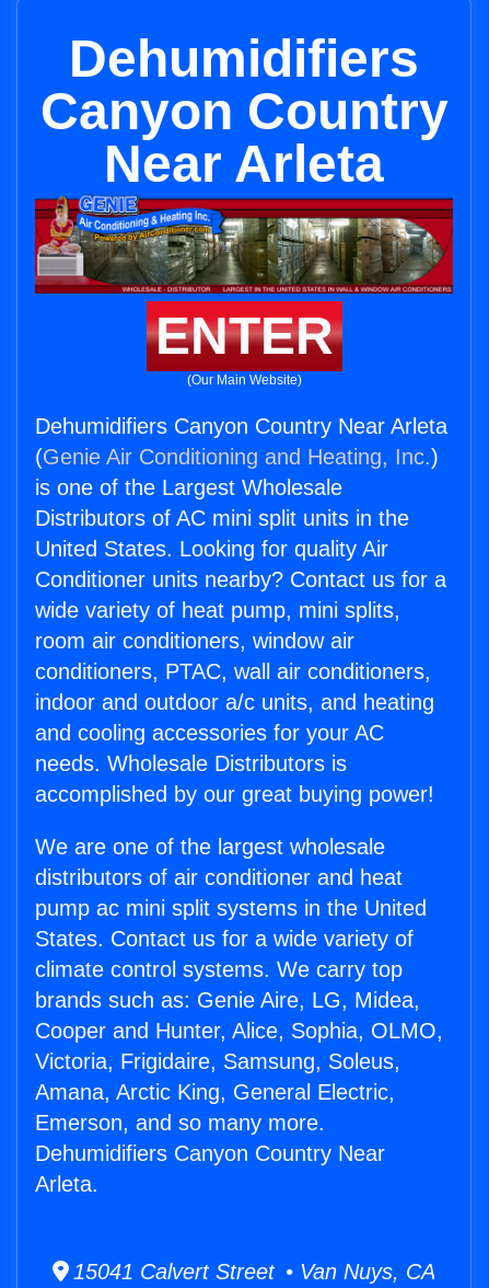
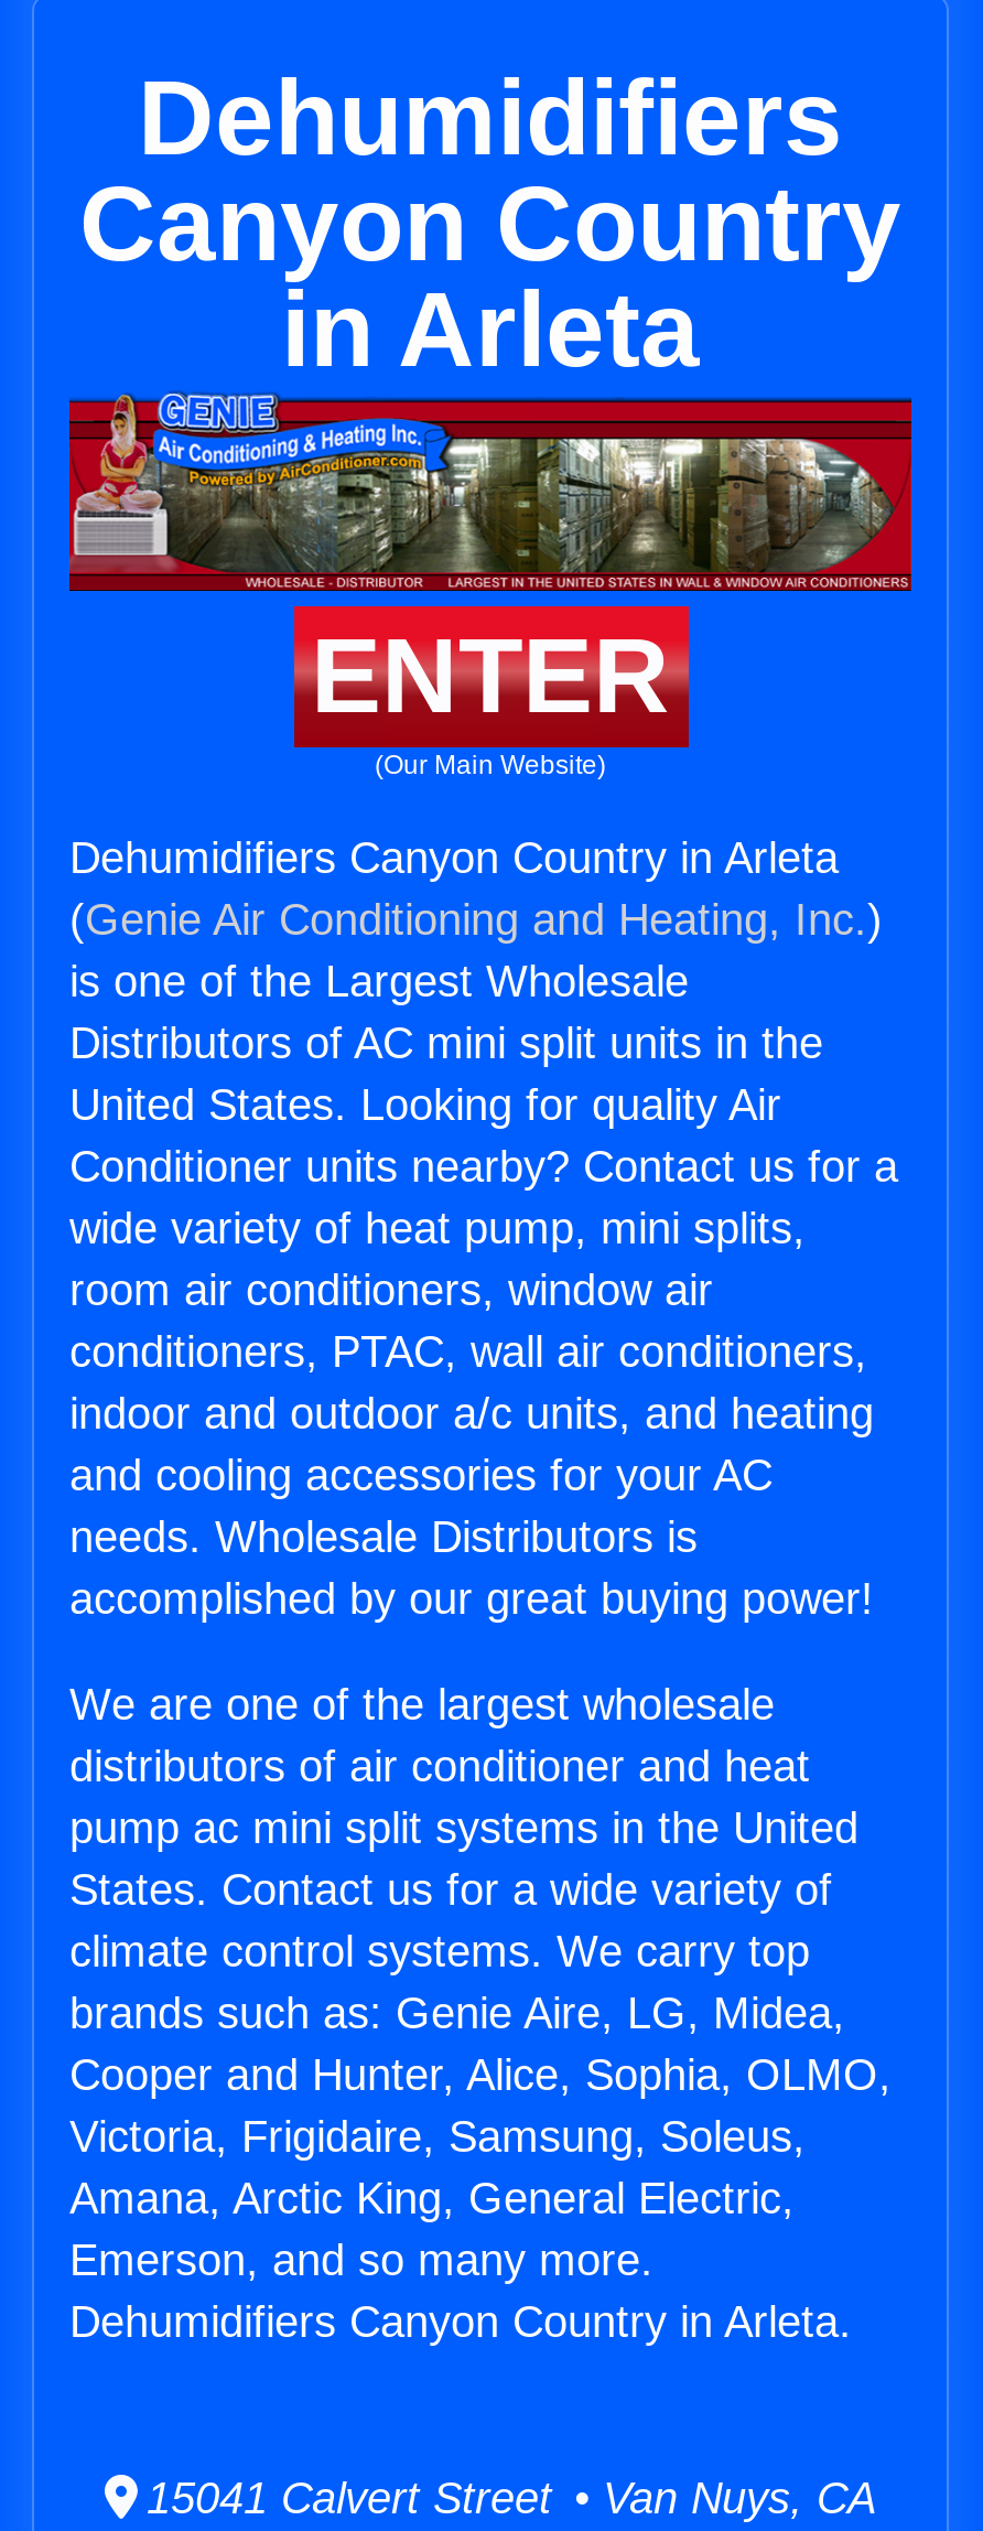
- Near Arleta
+ in Arleta

- Dehumidifiers Canyon Country Near Arleta
+ Dehumidifiers Canyon Country in Arleta

- Dehumidifiers Canyon Country Near
- Arleta.
+ Dehumidifiers Canyon Country in Arleta.
